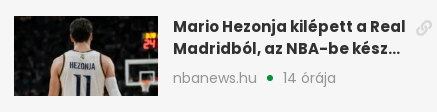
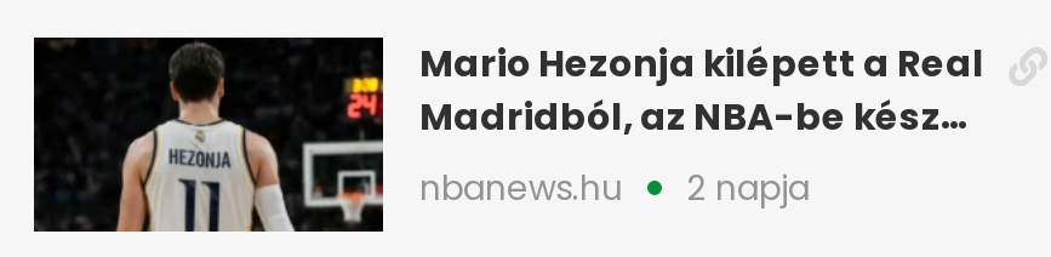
- 14 órája
+ 2 napja
